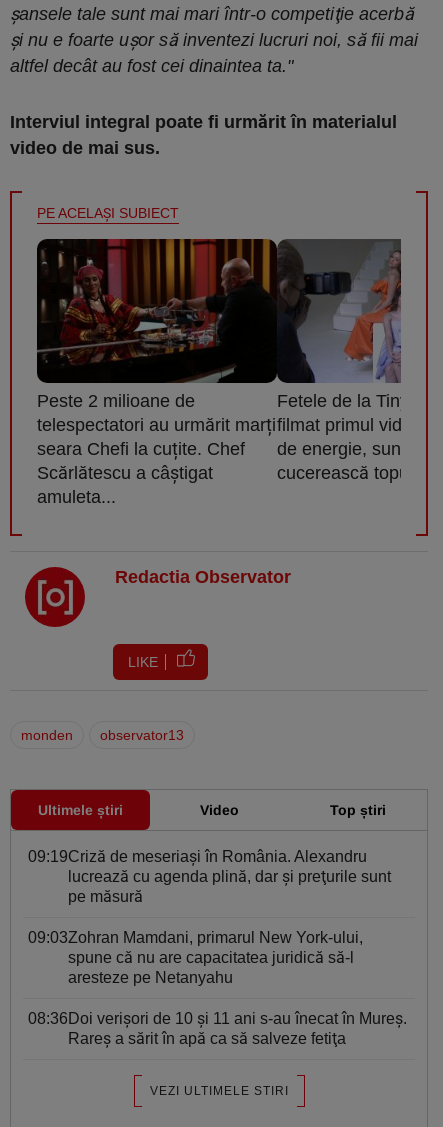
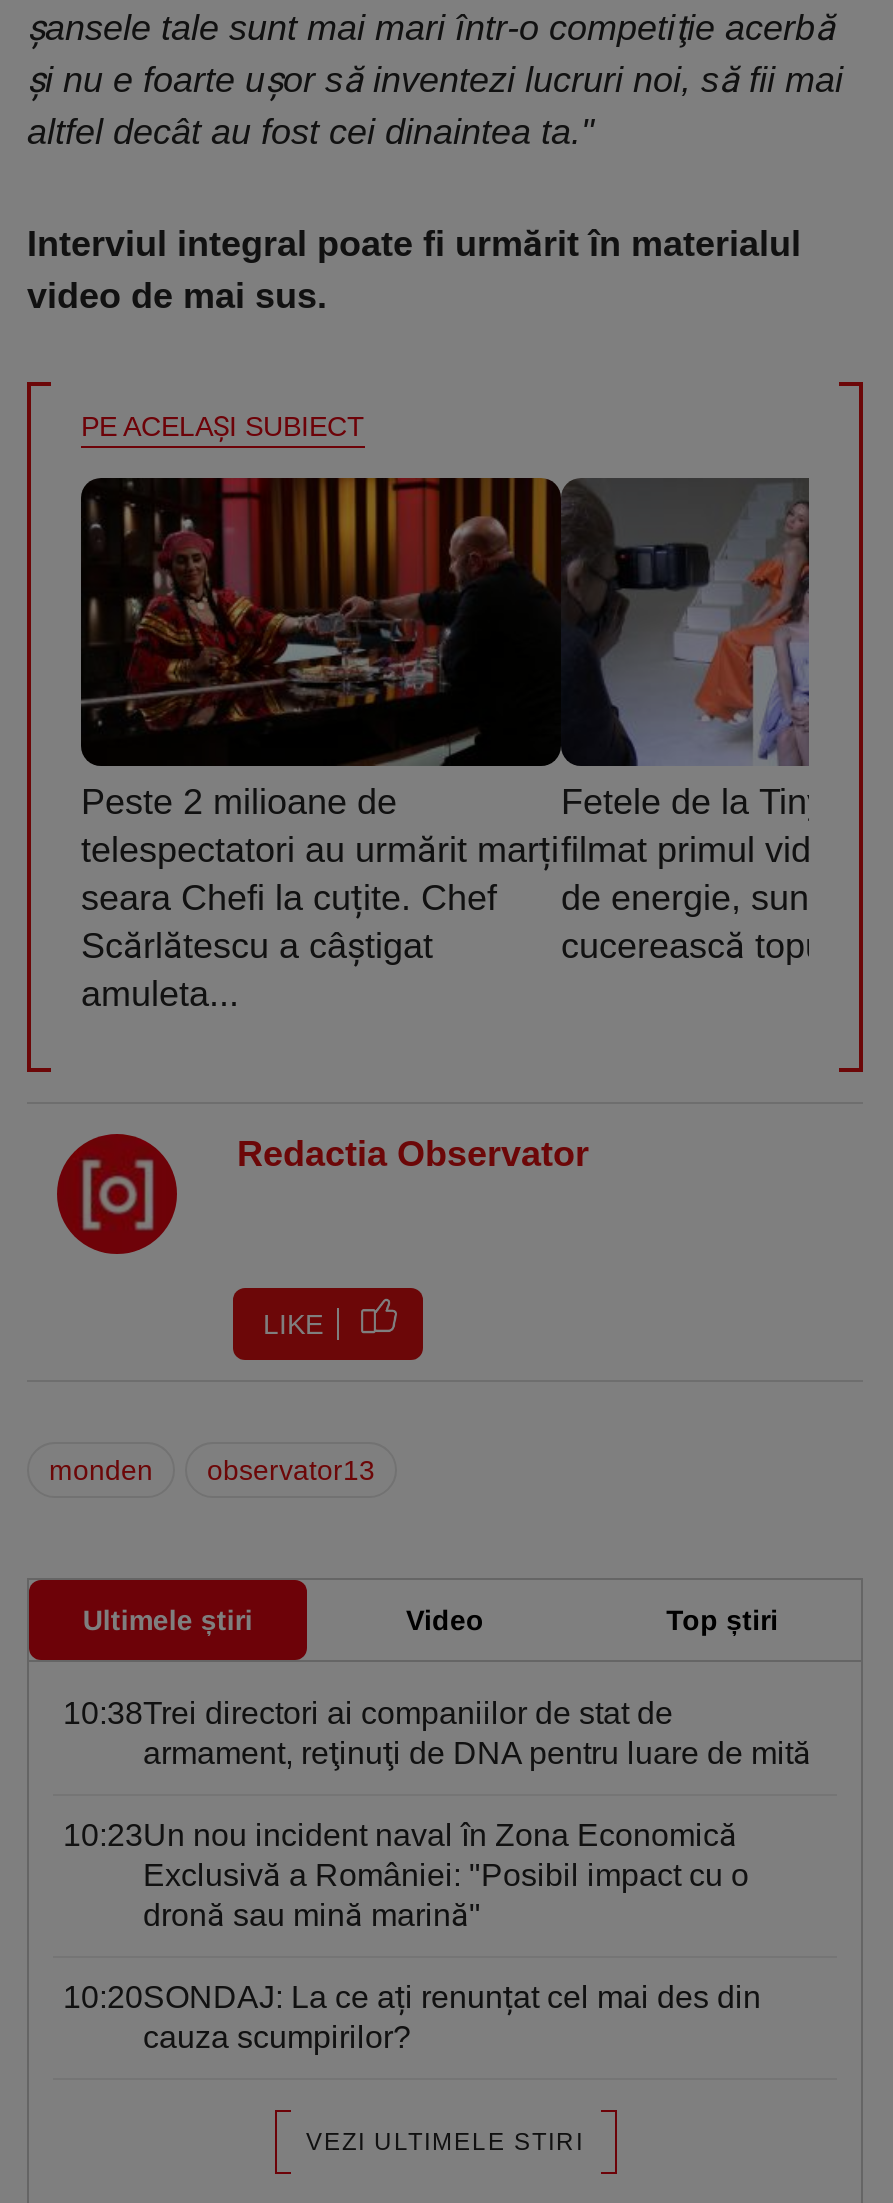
- 09:19Criză de meseriași în România. Alexandru
- lucrează cu agenda plină, dar şi preţurile sunt
- pe măsură
+ 10:38Trei directori ai companiilor de stat de
+ armament, reţinuţi de DNA pentru luare de mită

- 09:03Zohran Mamdani, primarul New York-ului,
- spune că nu are capacitatea juridică să-l
- aresteze pe Netanyahu
+ 10:23Un nou incident naval în Zona Economică
+ Exclusivă a României: "Posibil impact cu o
+ dronă sau mină marină"

- 08:36Doi verișori de 10 și 11 ani s-au înecat în Mureș.
- Rareș a sărit în apă ca să salveze fetiţa
+ 10:20SONDAJ: La ce ați renunțat cel mai des din
+ cauza scumpirilor?
